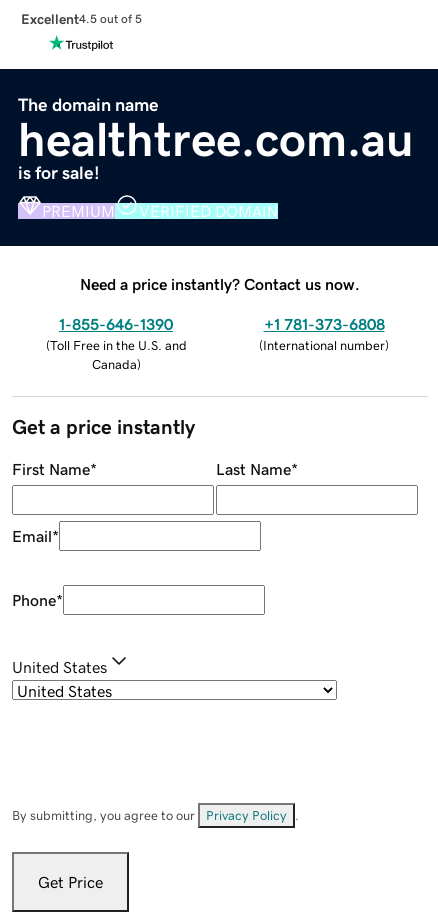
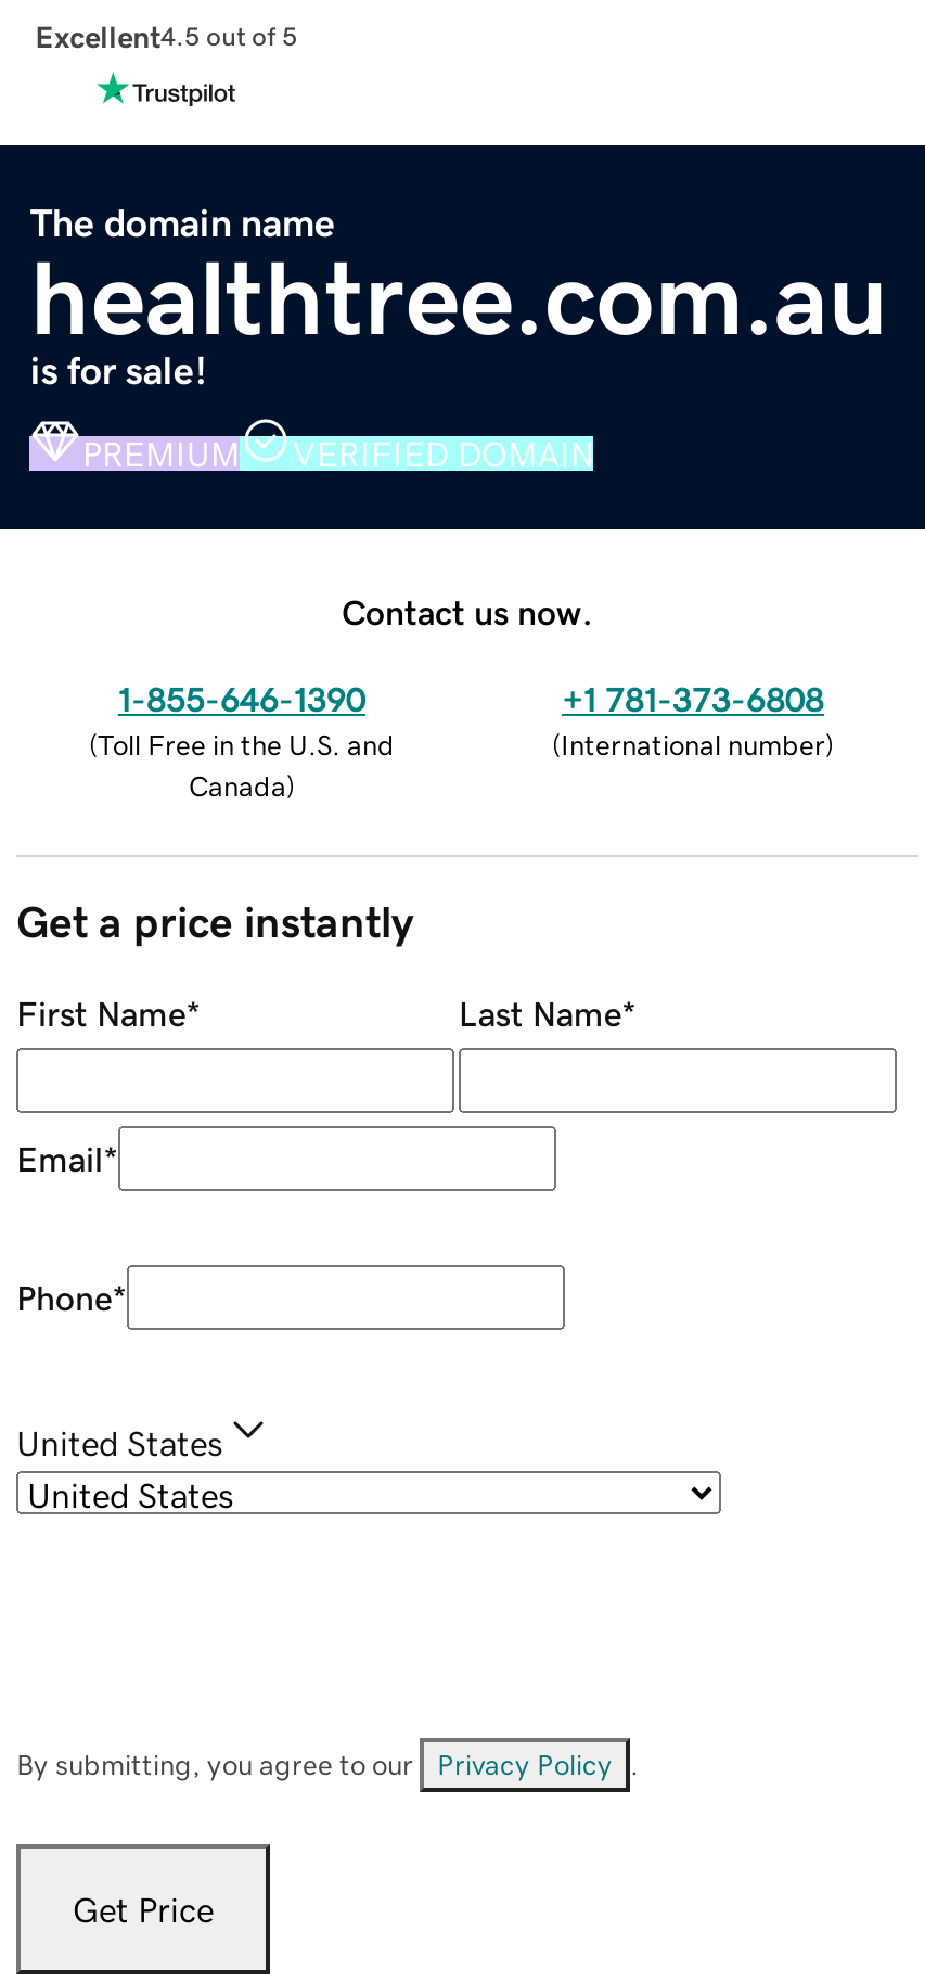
- Need a price instantly? Contact us now.
+ Contact us now.
